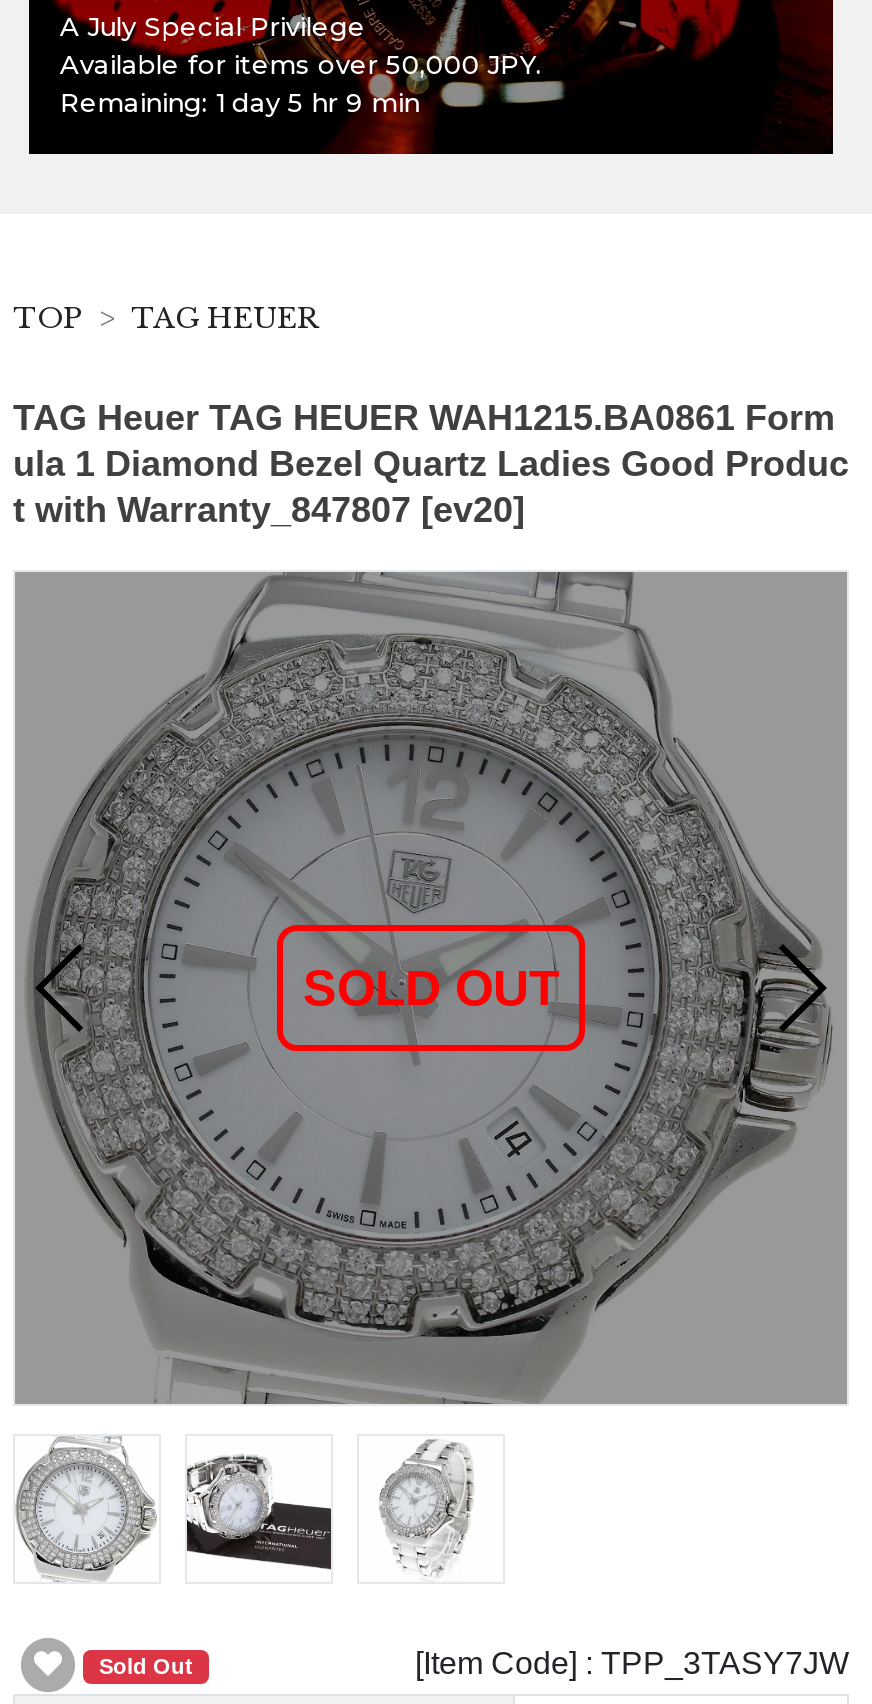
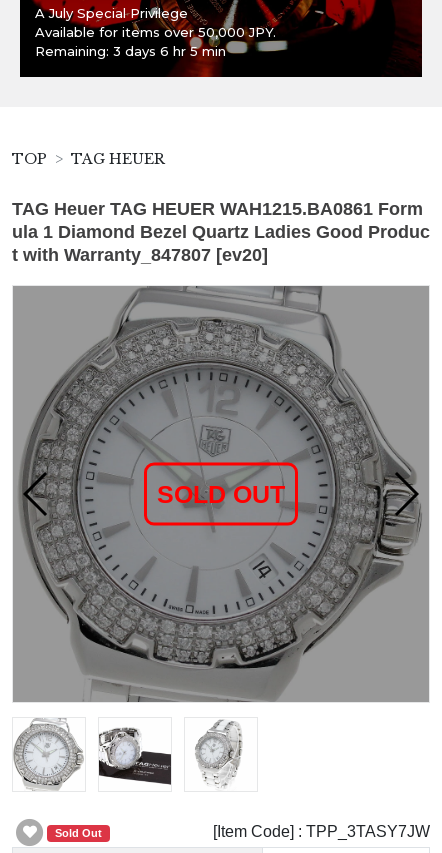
- Remaining: 1 day 5 hr 9 min
+ Remaining: 3 days 6 hr 5 min
